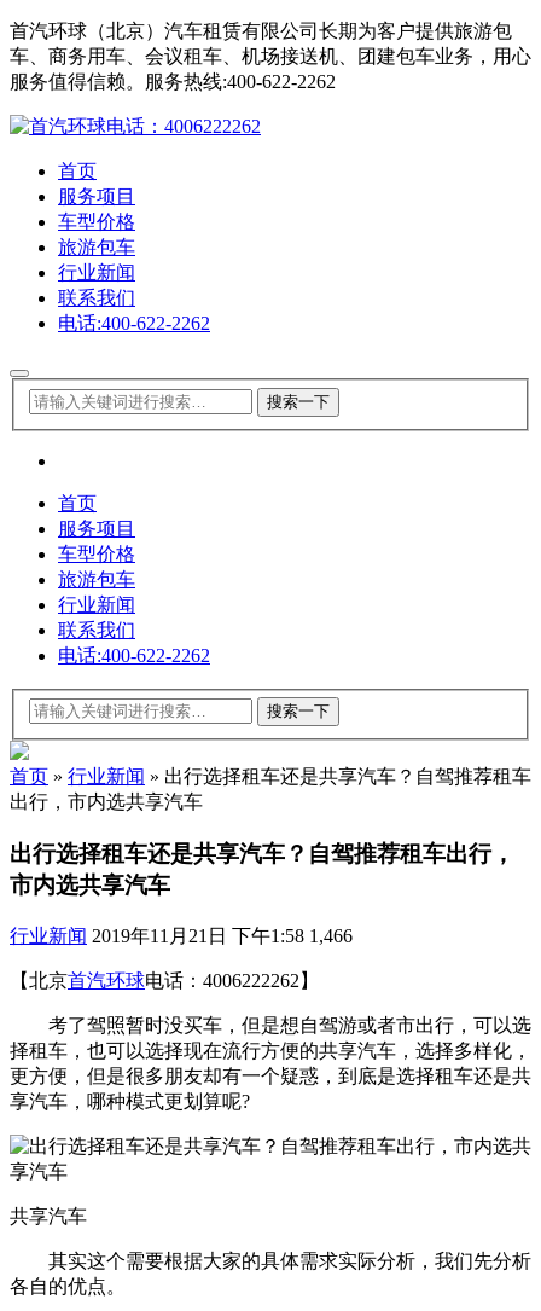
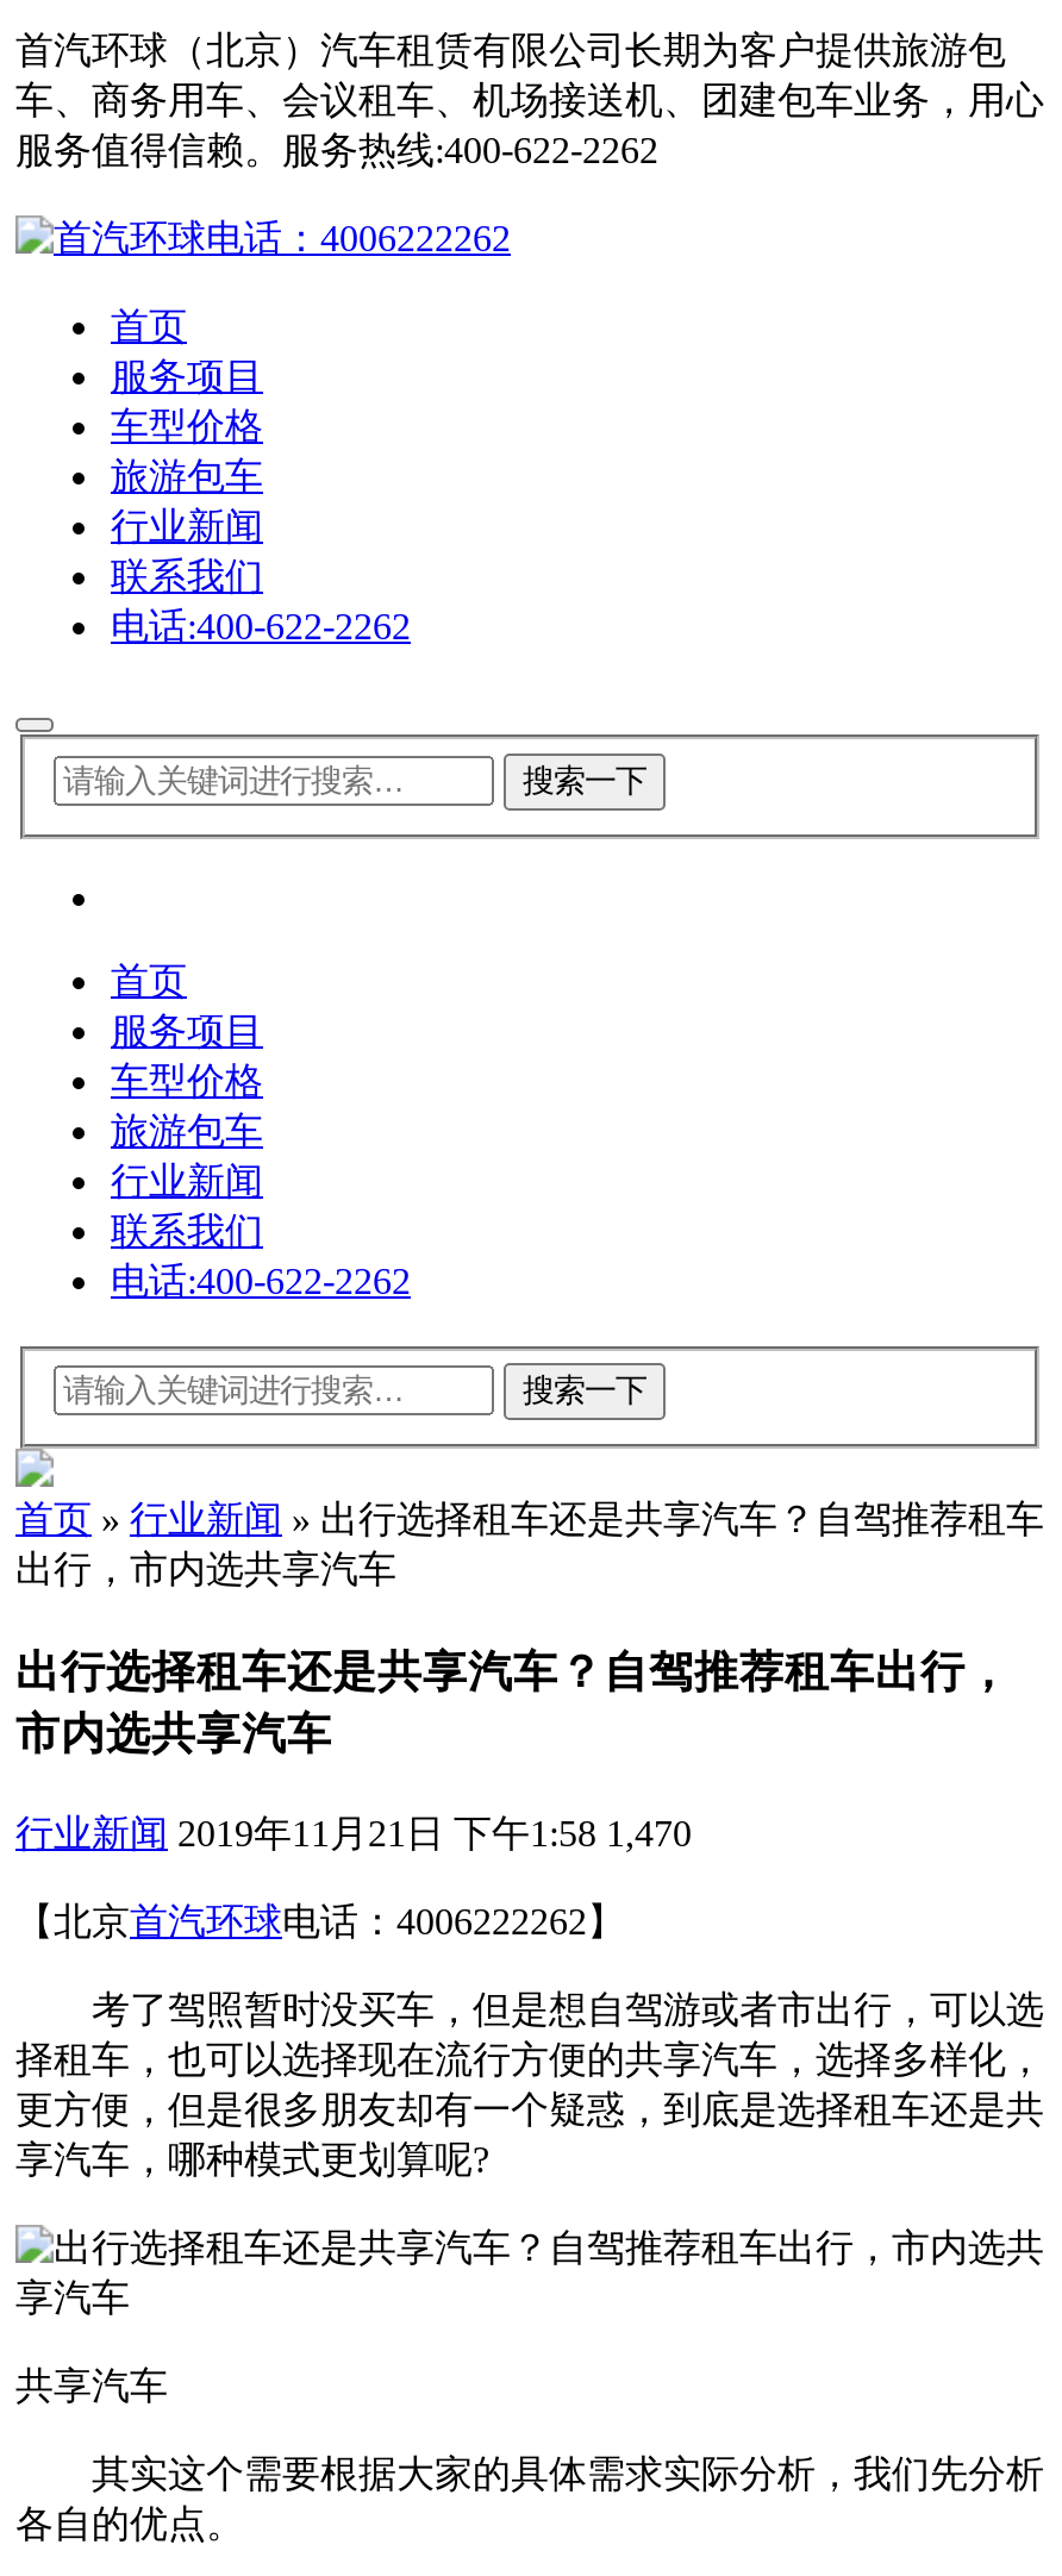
- 行业新闻 2019年11月21日 下午1:58 1,466
+ 行业新闻 2019年11月21日 下午1:58 1,470
